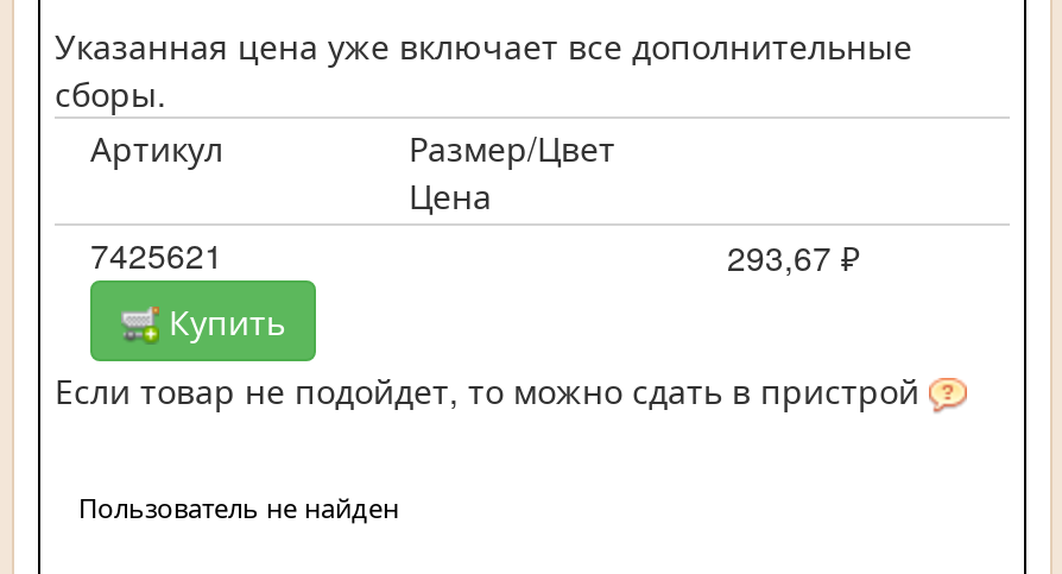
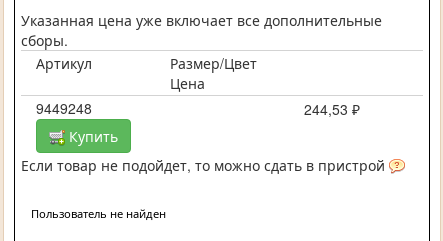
- 7425621
+ 9449248

- 293,67 ₽
+ 244,53 ₽
